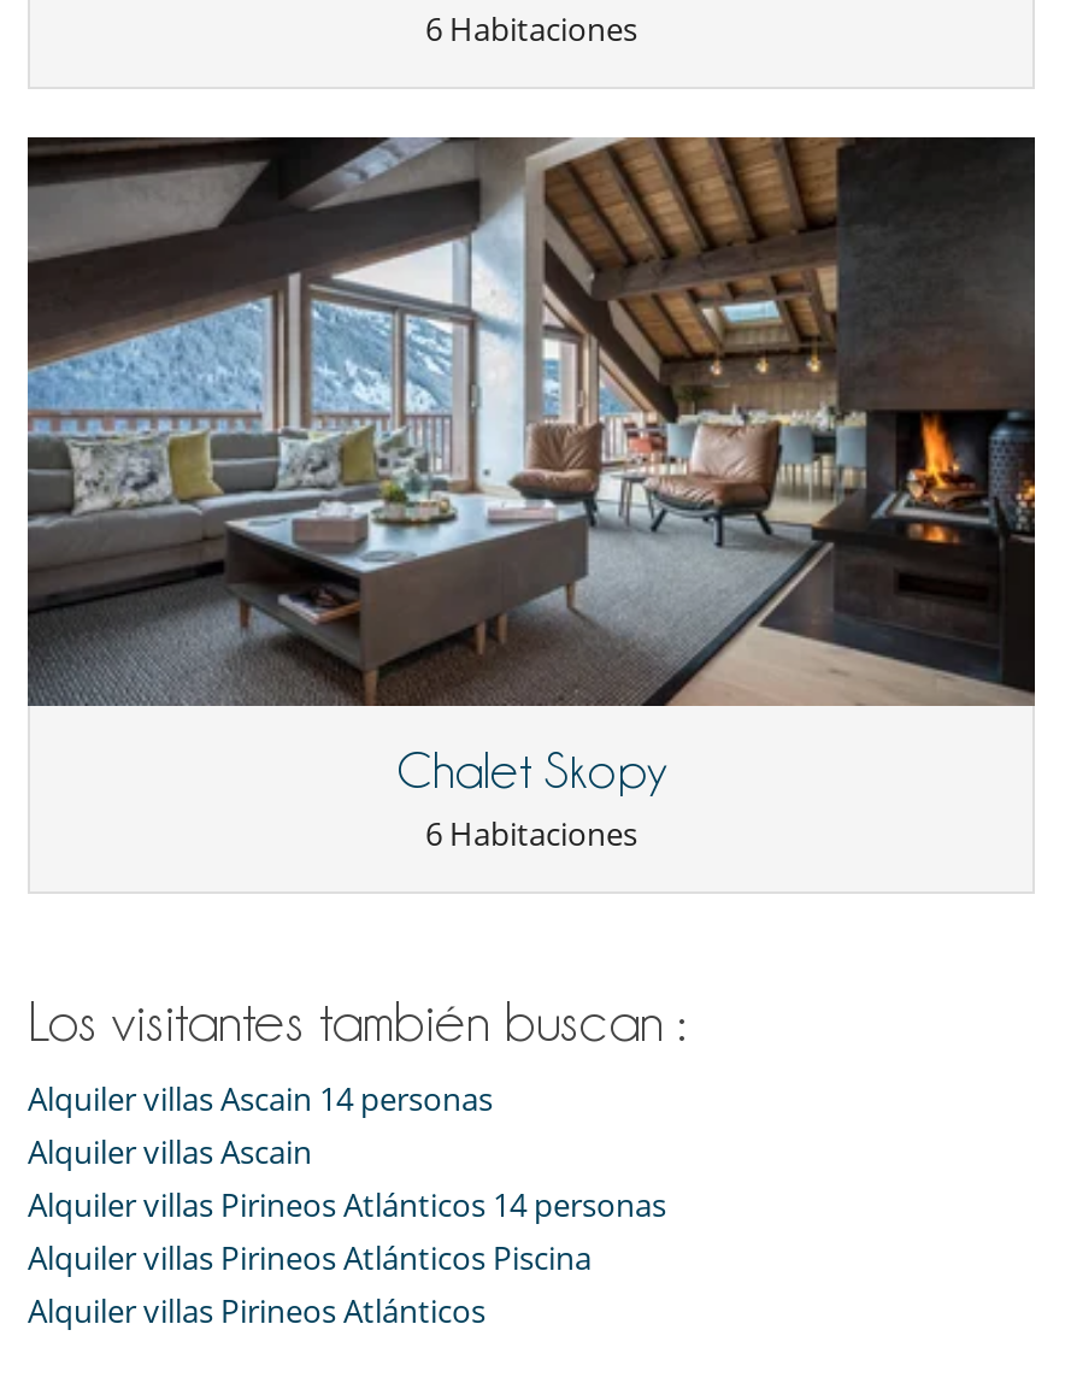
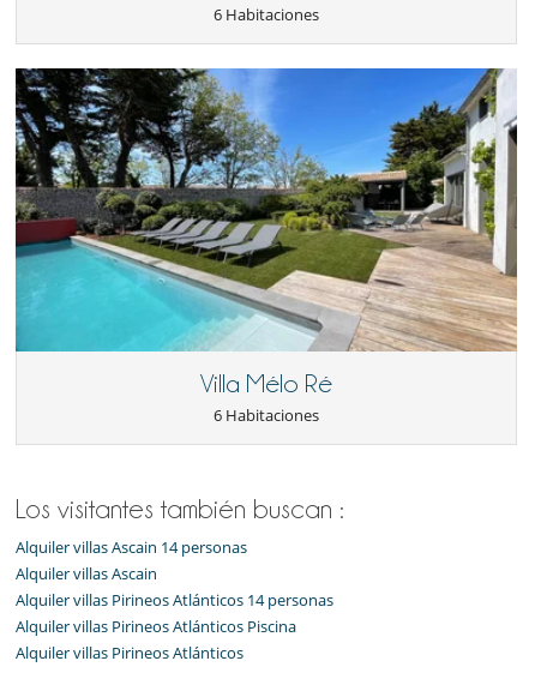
- [image]
- Chalet Skopy
+ [image]
+ Villa Mélo Ré
